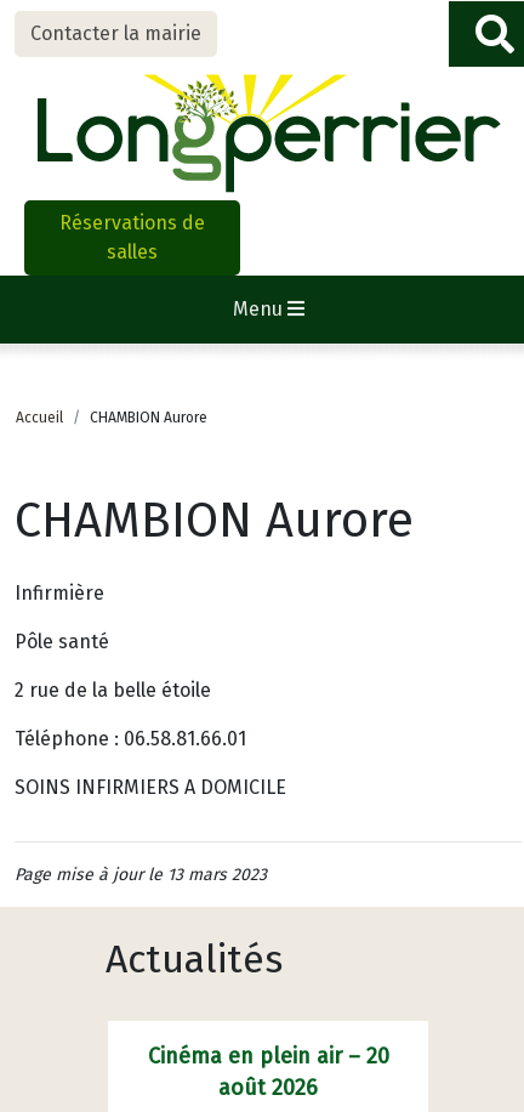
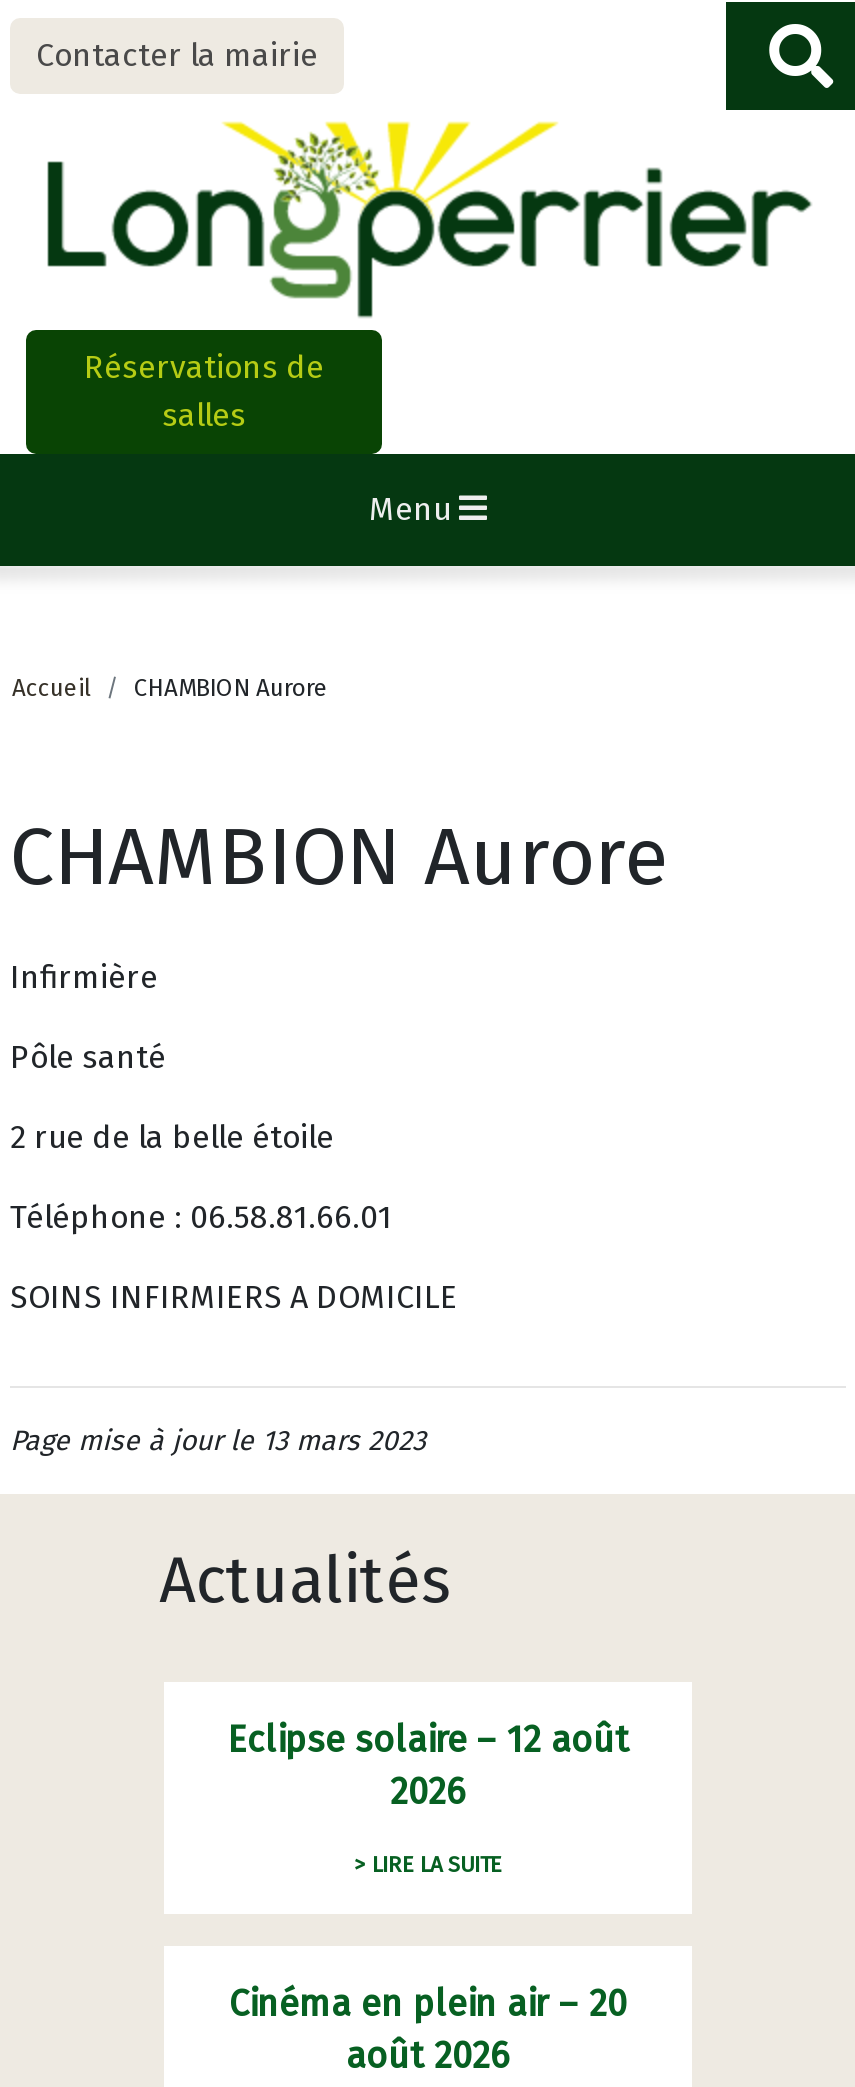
+ Eclipse solaire – 12 août
+ 2026
+ > LIRE LA SUITE
